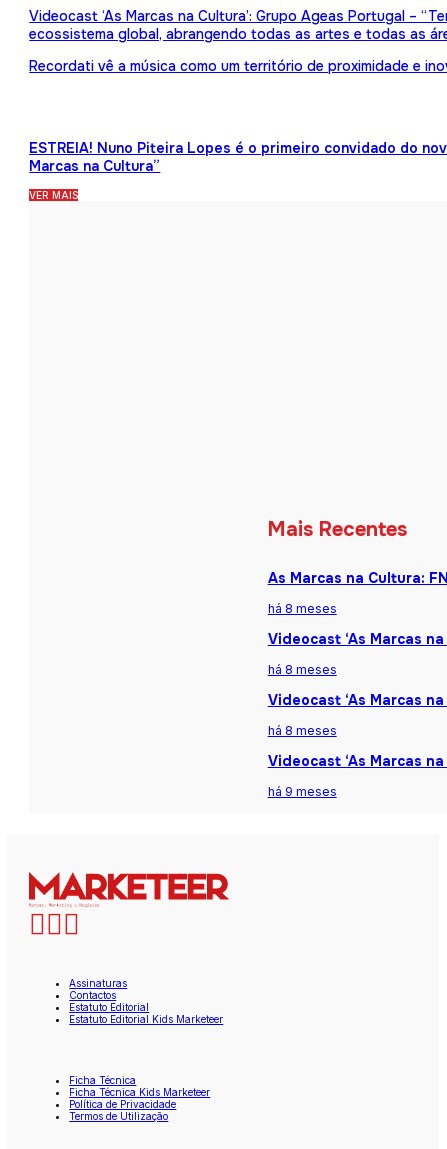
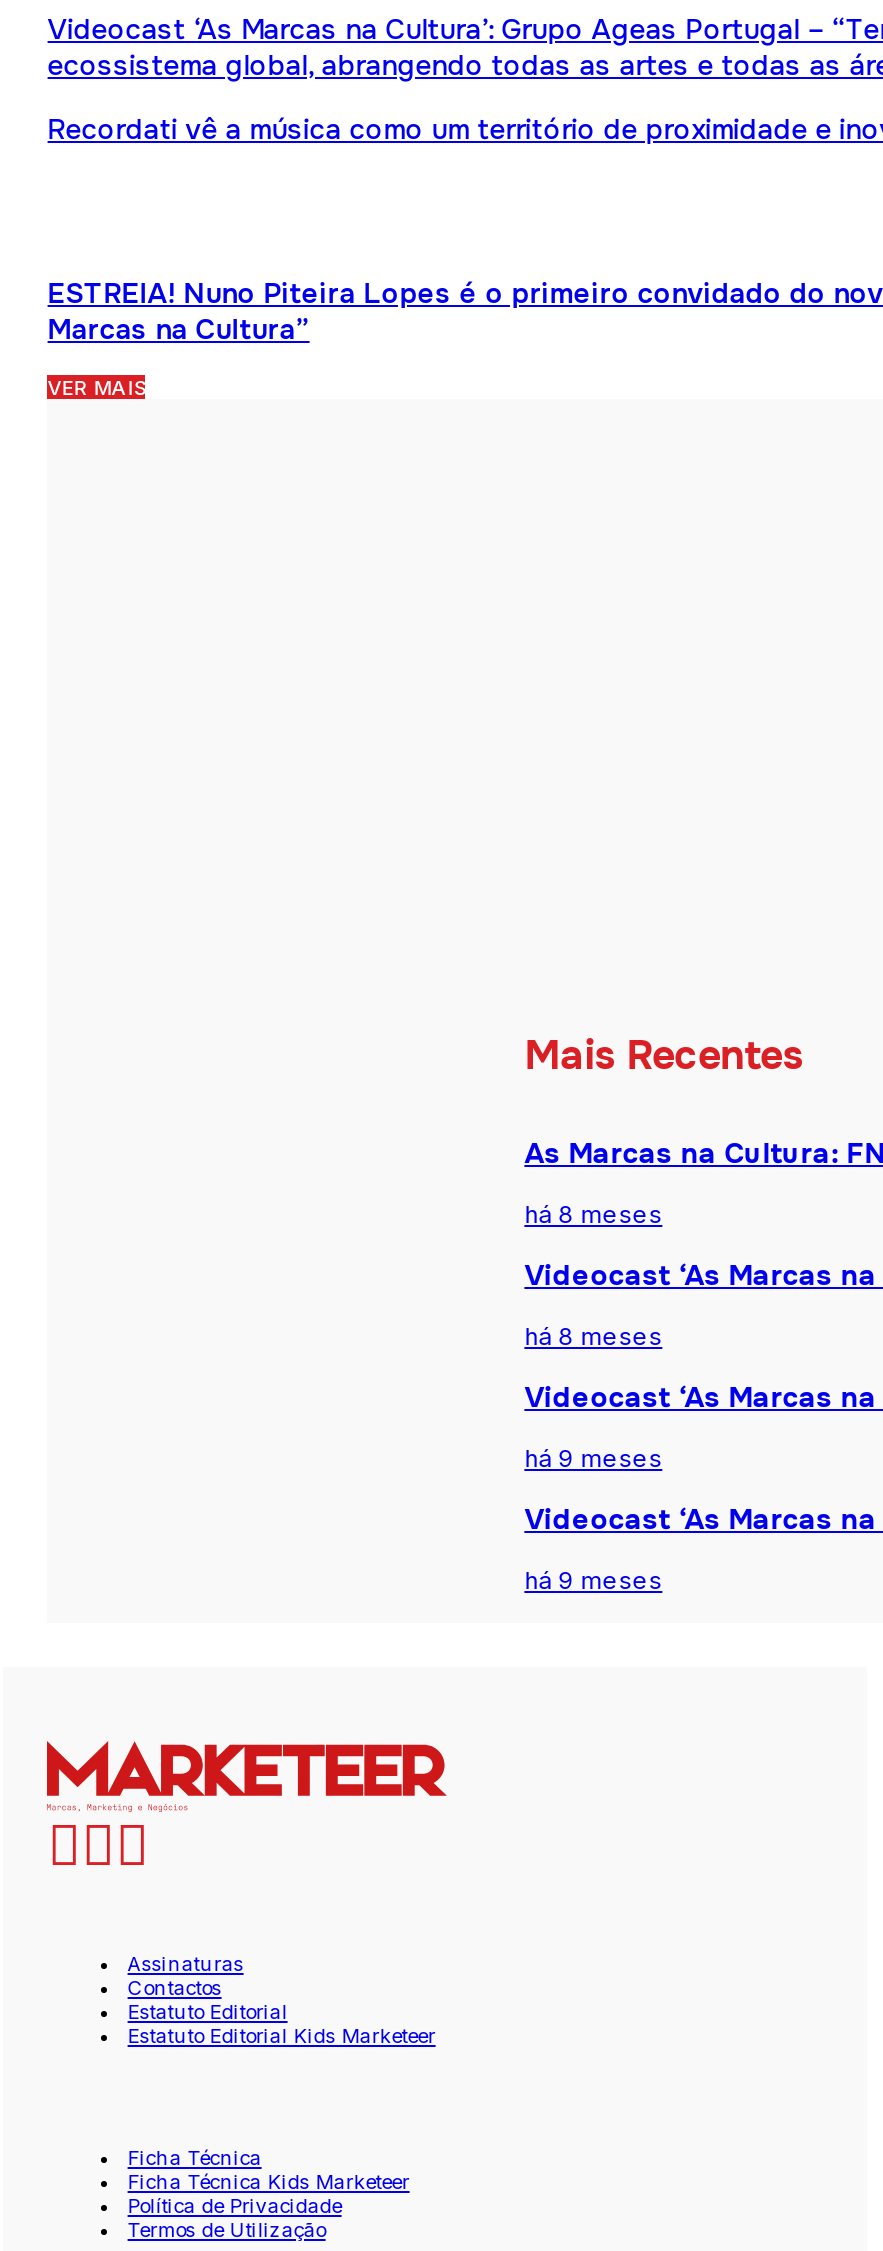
- há 8 meses
+ há 9 meses
